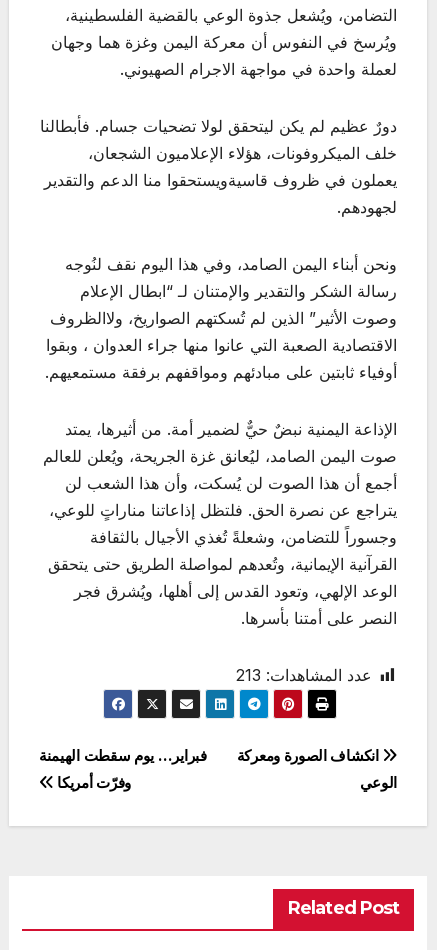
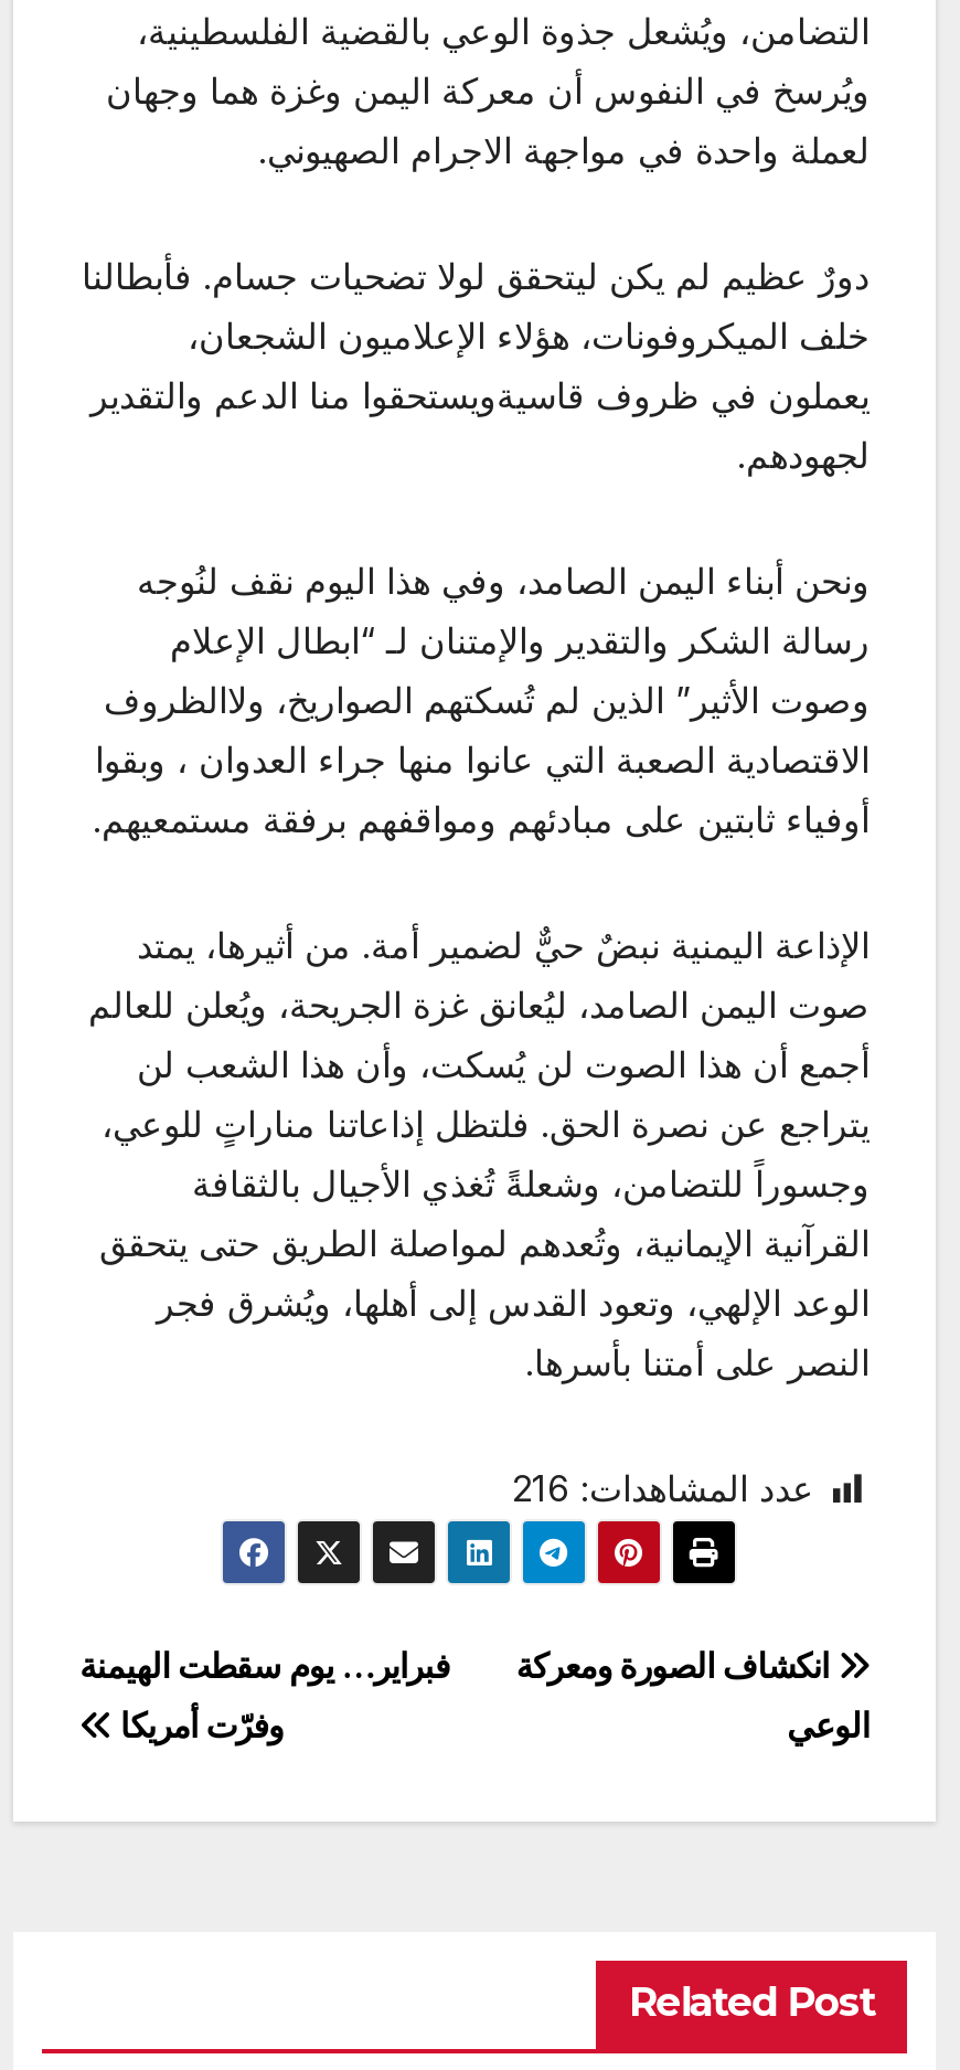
- عدد المشاهدات: 213
+ عدد المشاهدات: 216
